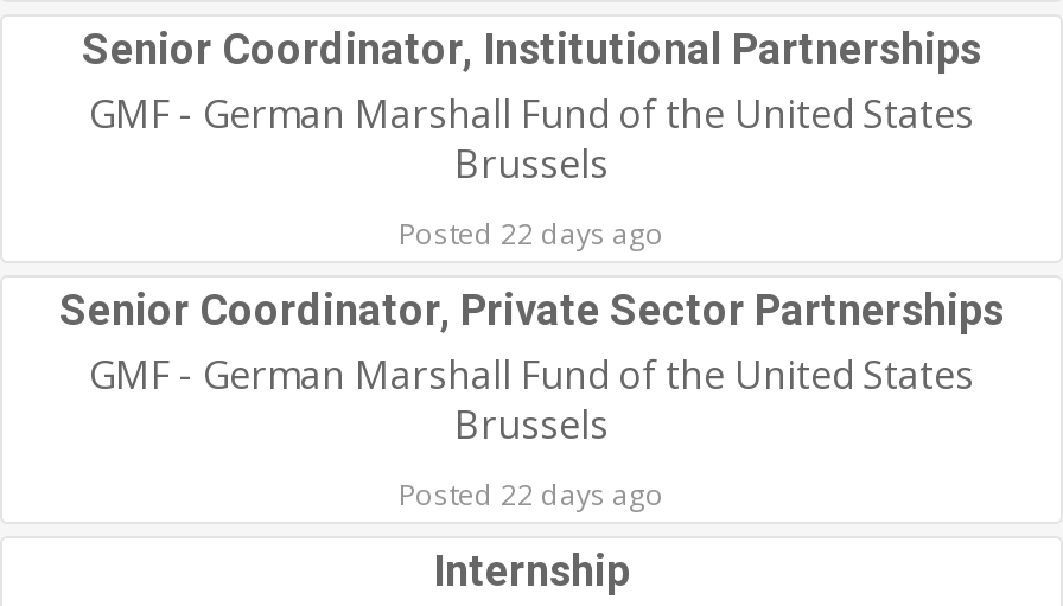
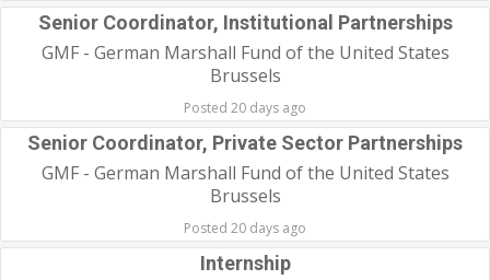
- Posted 22 days ago
+ Posted 20 days ago

- Posted 22 days ago
+ Posted 20 days ago
